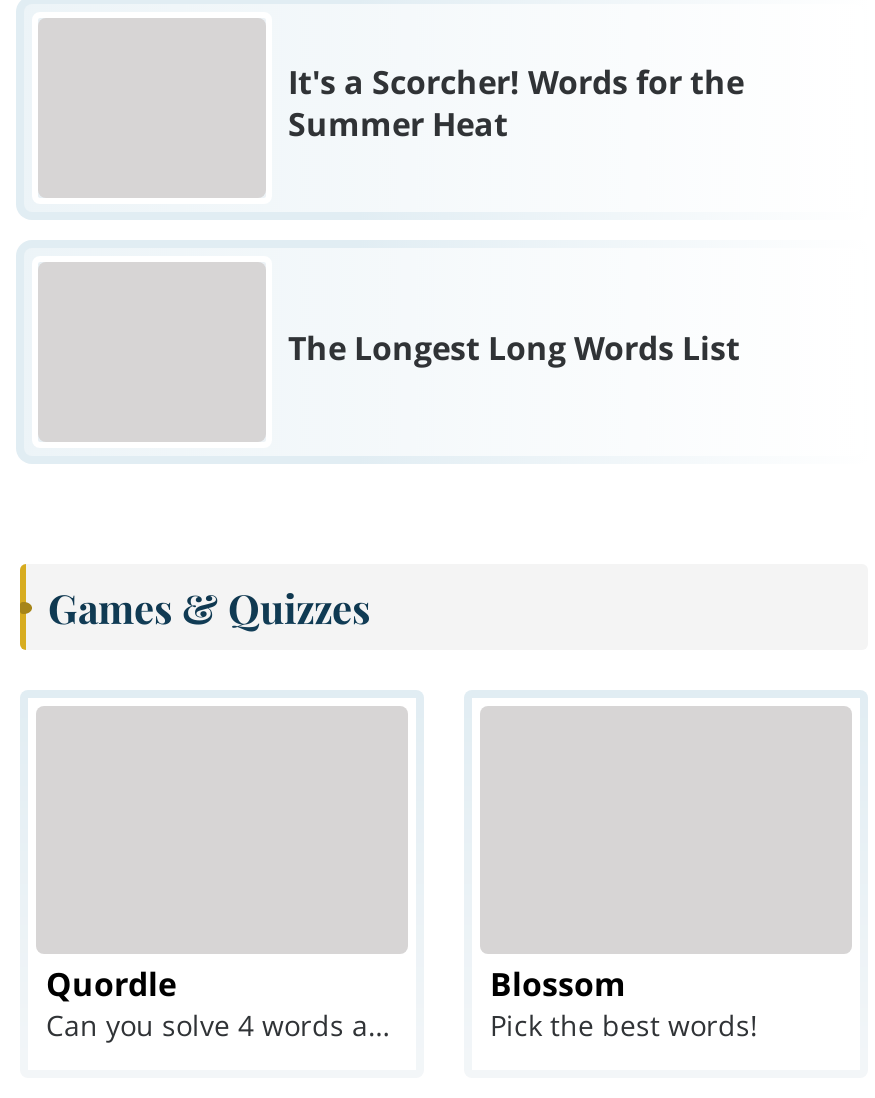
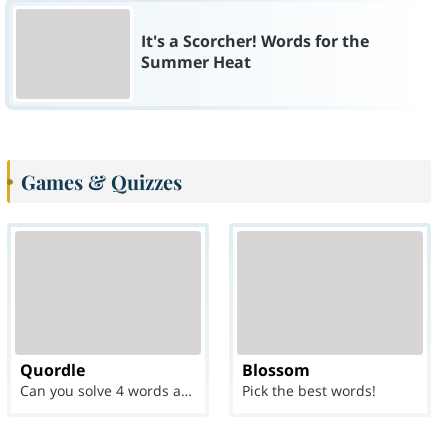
- The Longest Long Words List
